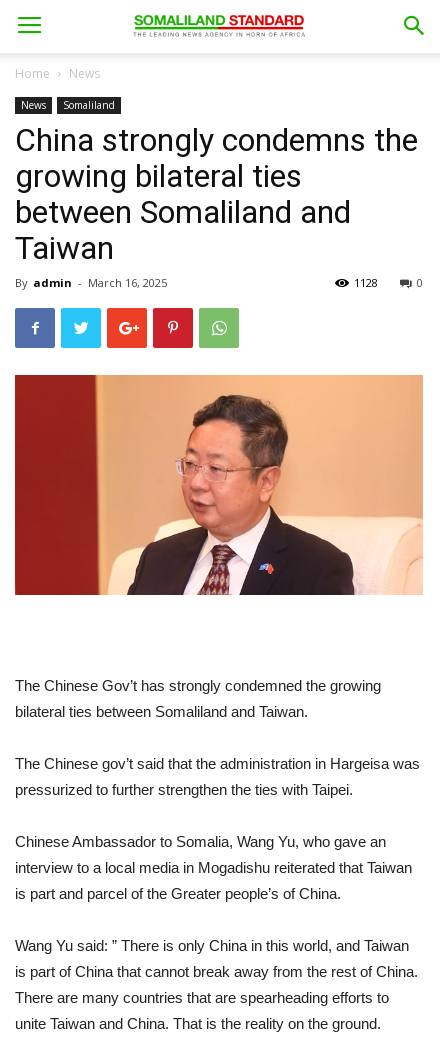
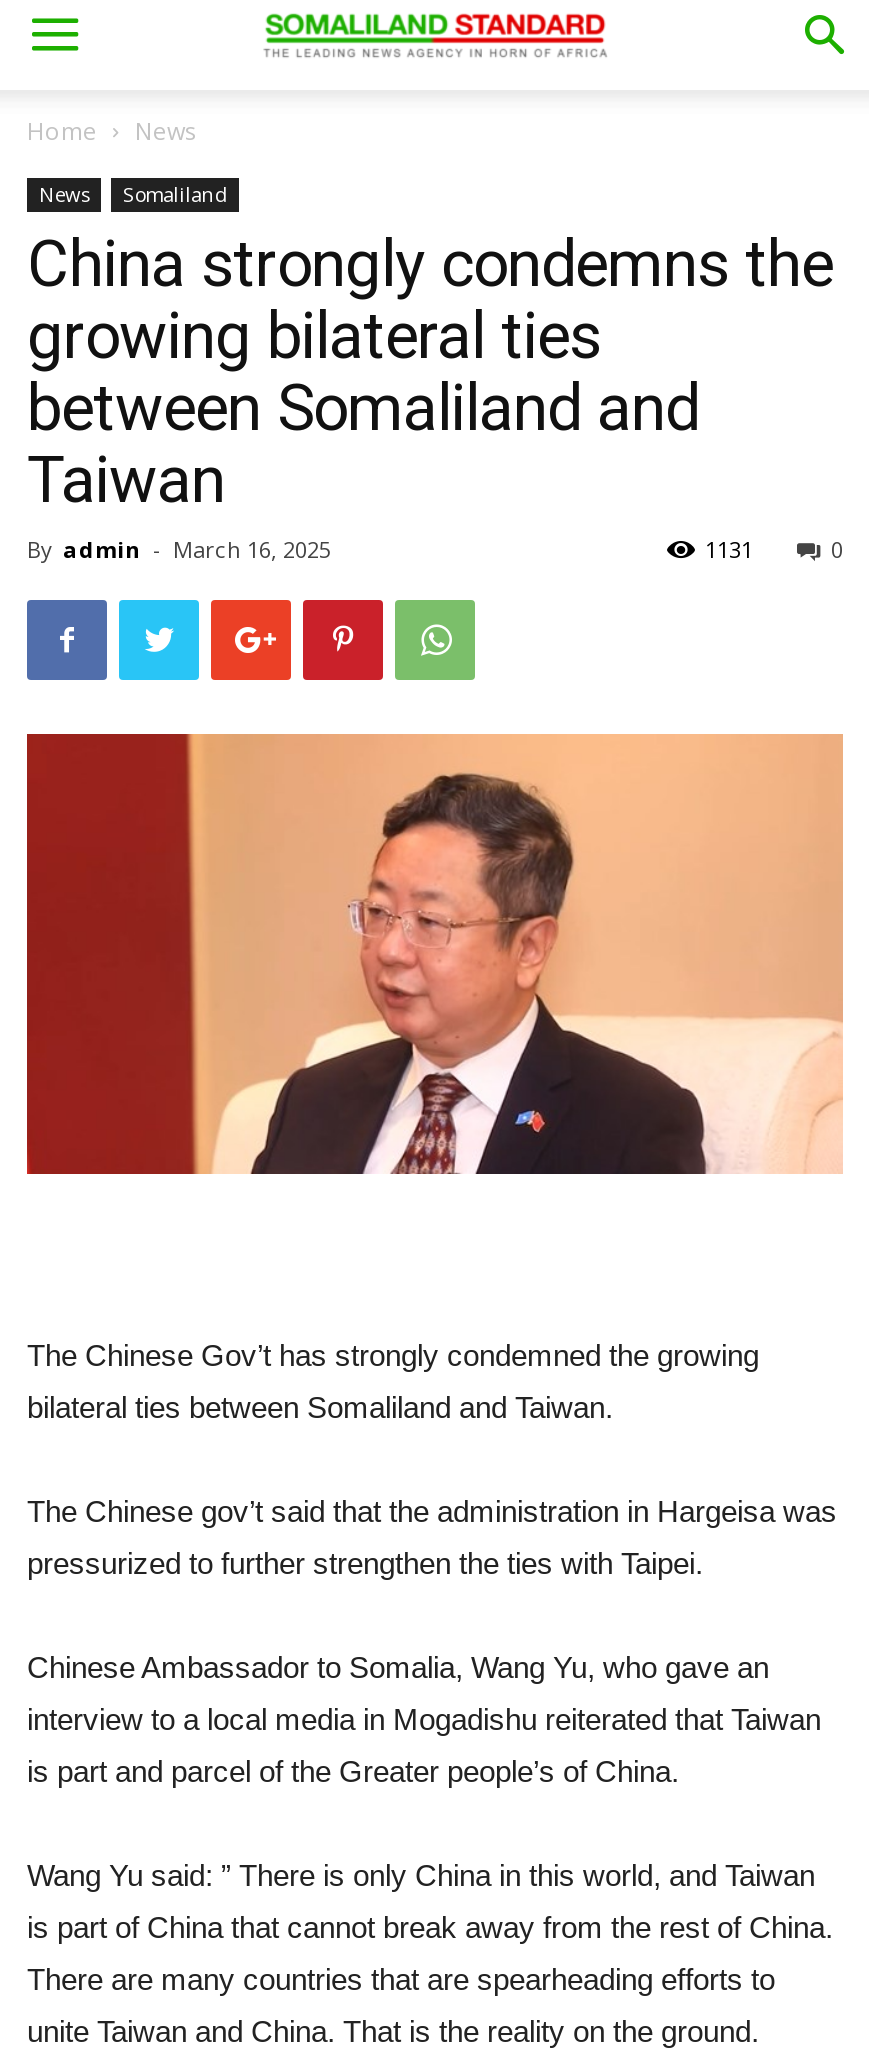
- 1128
+ 1131
